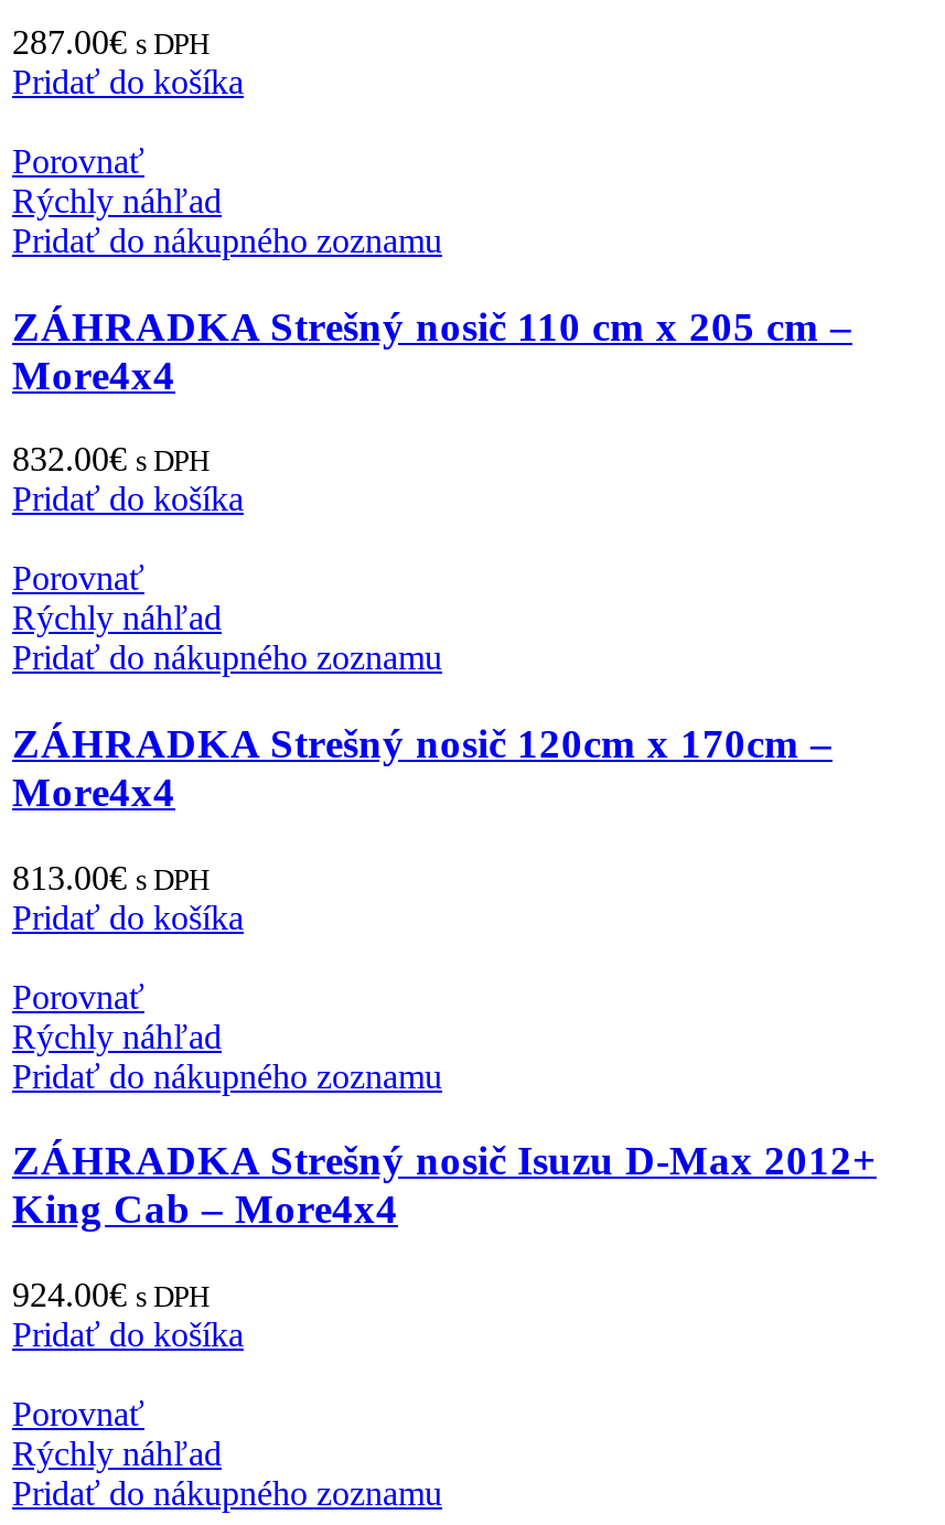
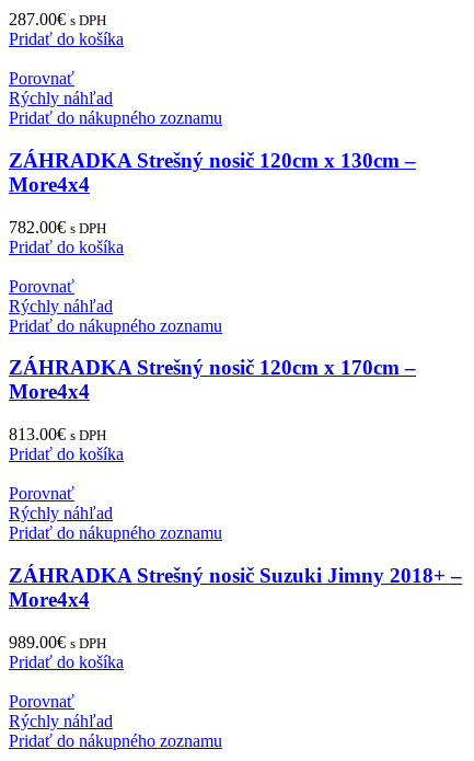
- ZÁHRADKA Strešný nosič 110 cm x 205 cm –
+ ZÁHRADKA Strešný nosič 120cm x 130cm –

- 832.00€ s DPH
+ 782.00€ s DPH

- ZÁHRADKA Strešný nosič Isuzu D-Max 2012+
- King Cab – More4x4
+ ZÁHRADKA Strešný nosič Suzuki Jimny 2018+ –
+ More4x4

- 924.00€ s DPH
+ 989.00€ s DPH
